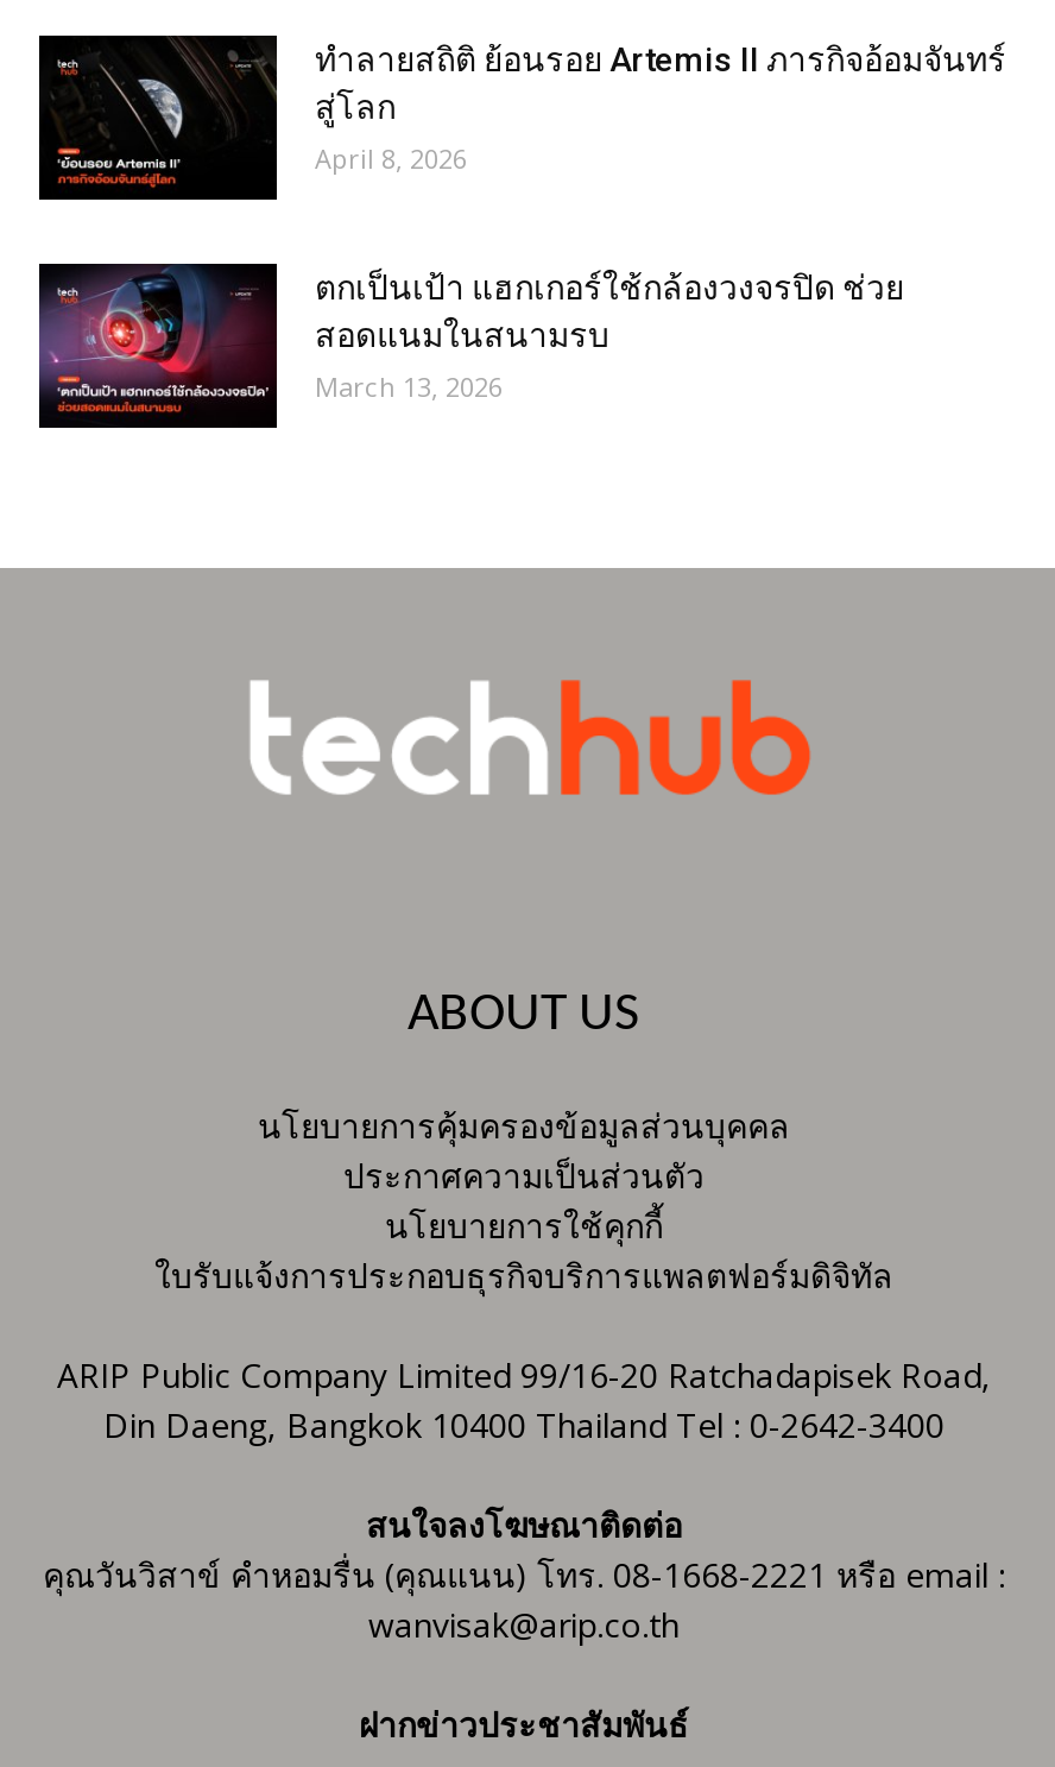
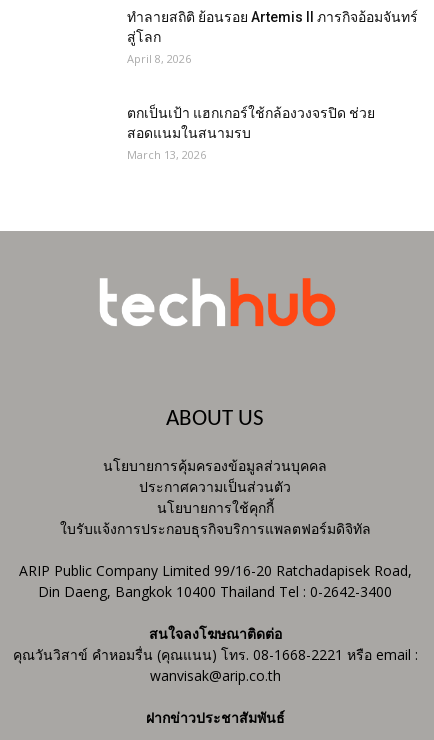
- [image]

- [image]
